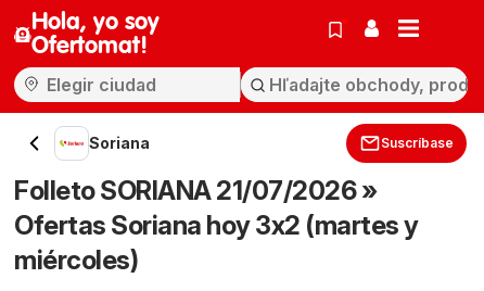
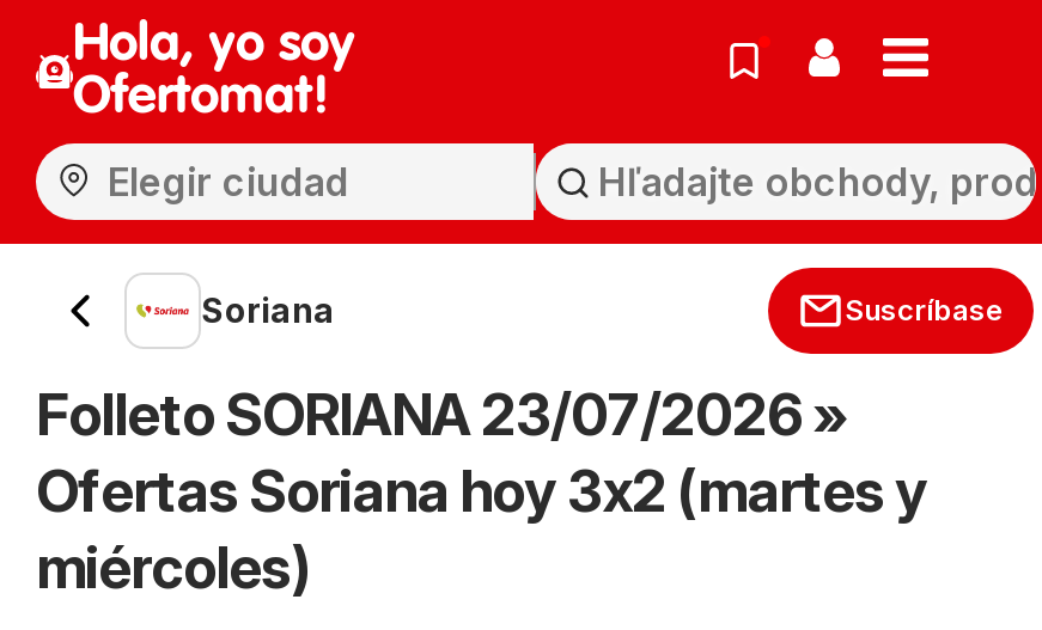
- Folleto SORIANA 21/07/2026 »
+ Folleto SORIANA 23/07/2026 »
